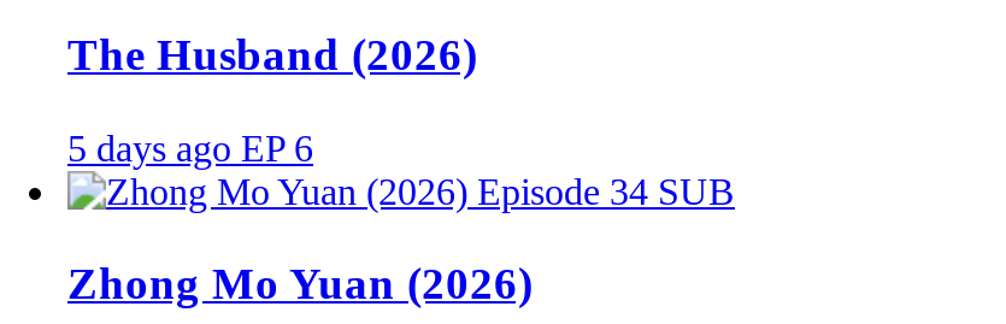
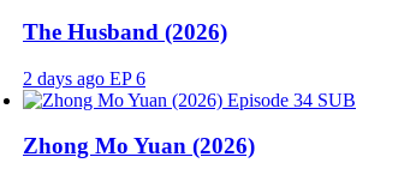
- 5 days ago EP 6
+ 2 days ago EP 6
